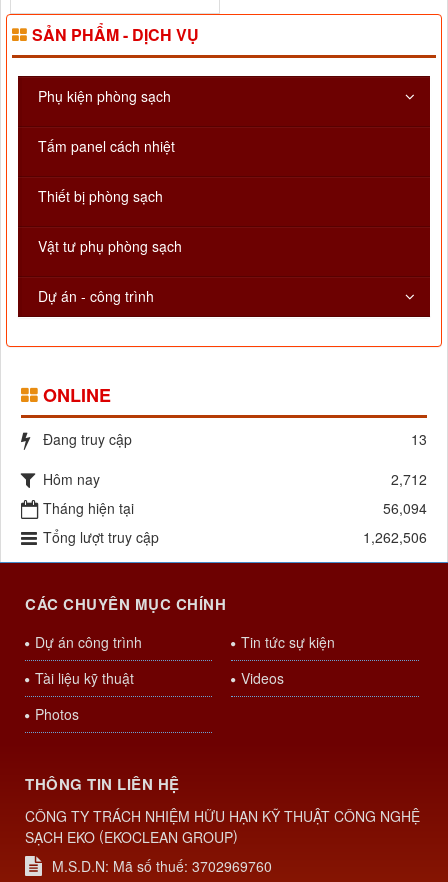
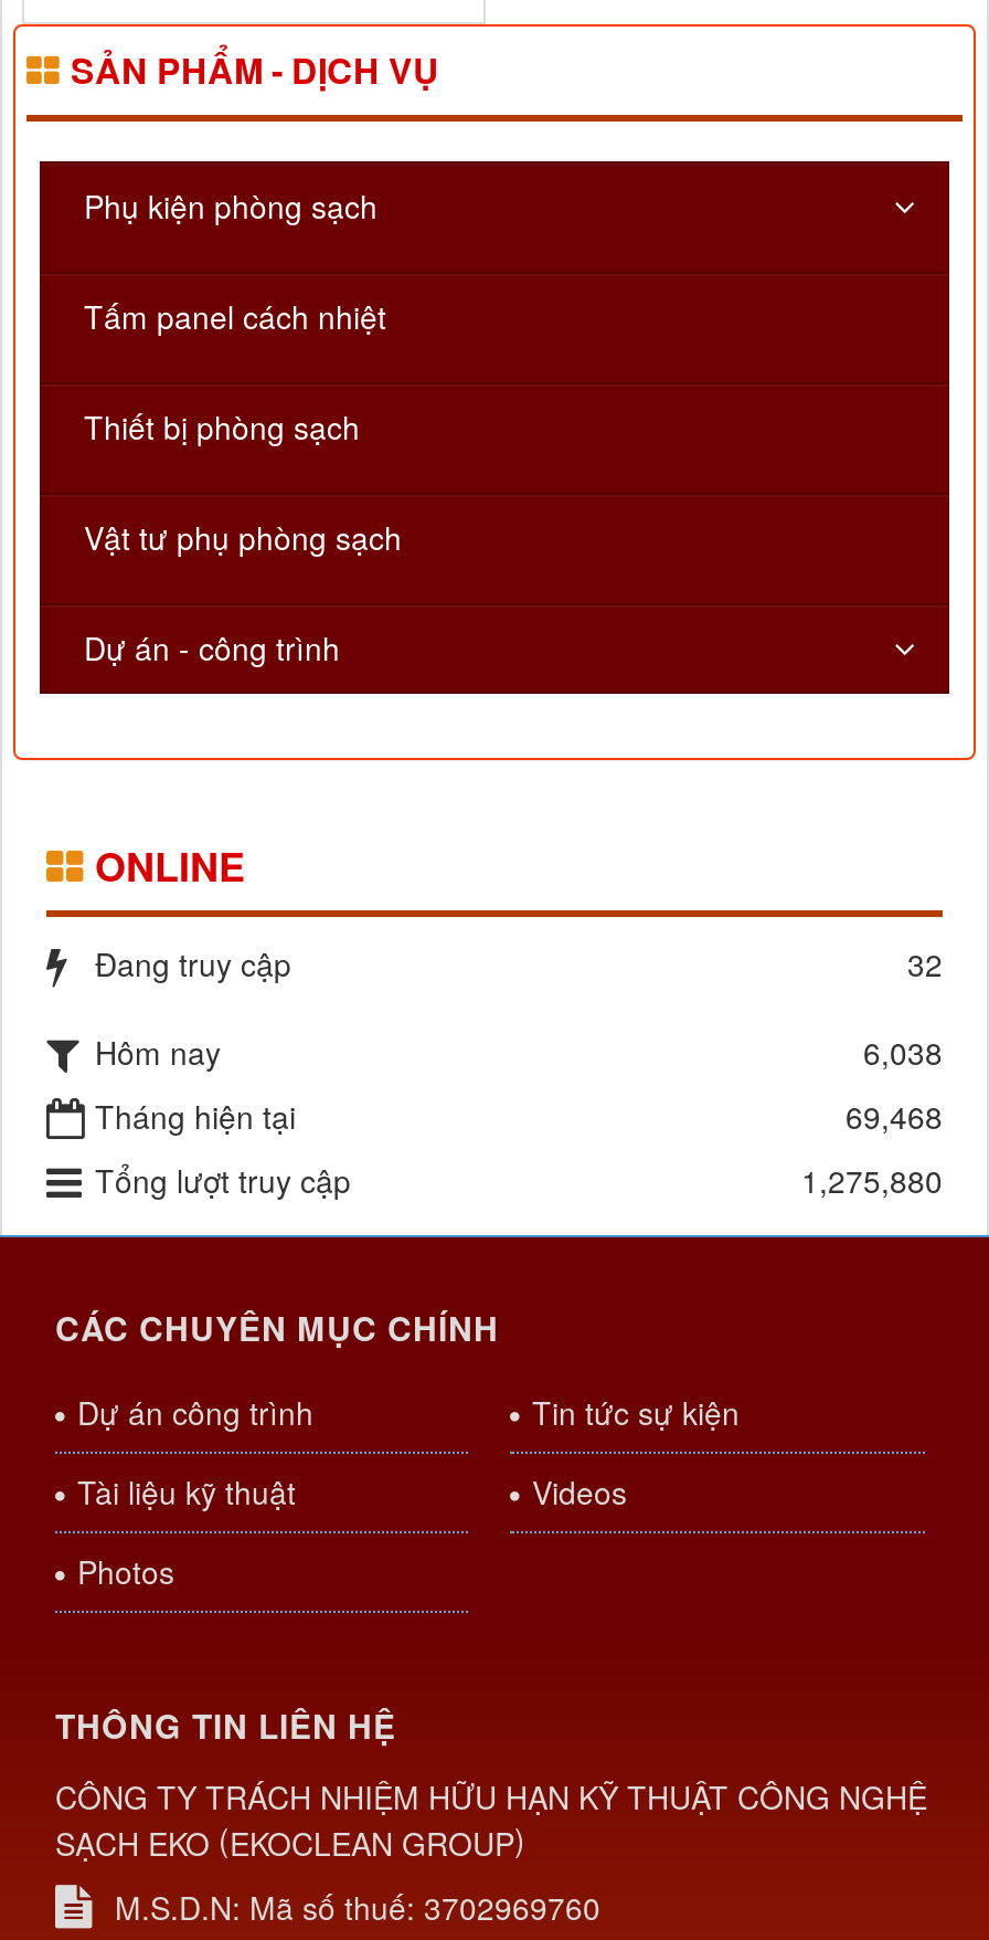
- 13
+ 32

- 2,712
+ 6,038

- 56,094
+ 69,468

- 1,262,506
+ 1,275,880
